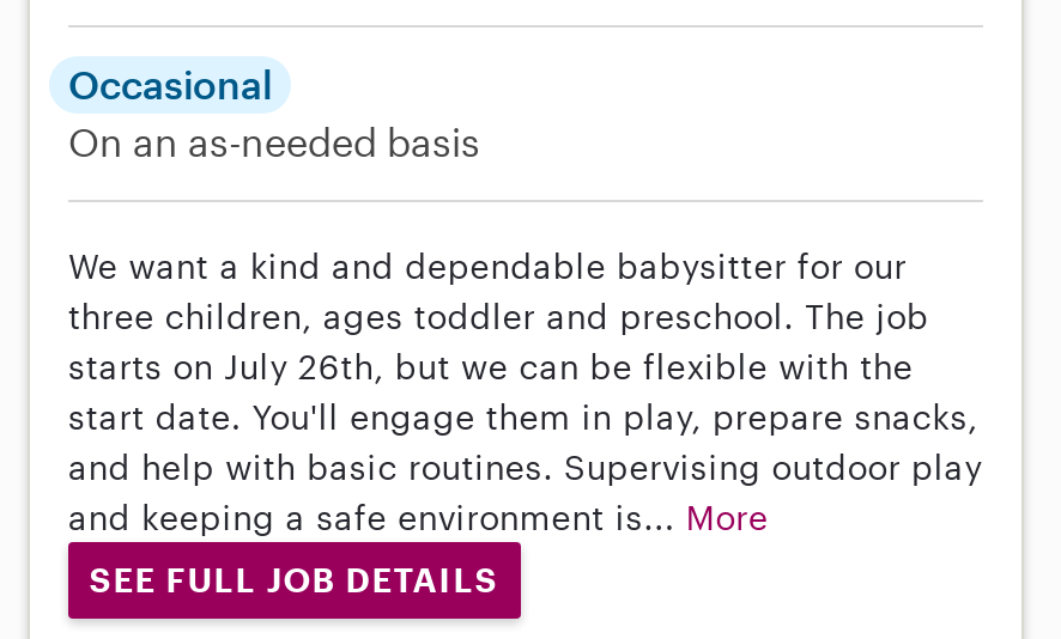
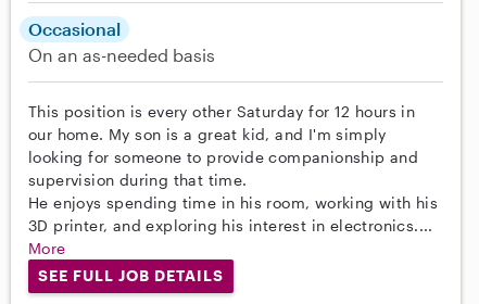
- We want a kind and dependable babysitter for our
- three children, ages toddler and preschool. The job
- starts on July 26th, but we can be flexible with the
- start date. You'll engage them in play, prepare snacks,
- and help with basic routines. Supervising outdoor play
- and keeping a safe environment is... More
+ This position is every other Saturday for 12 hours in
+ our home. My son is a great kid, and I'm simply
+ looking for someone to provide companionship and
+ supervision during that time.
+ He enjoys spending time in his room, working with his
+ 3D printer, and exploring his interest in electronics....
+ More
